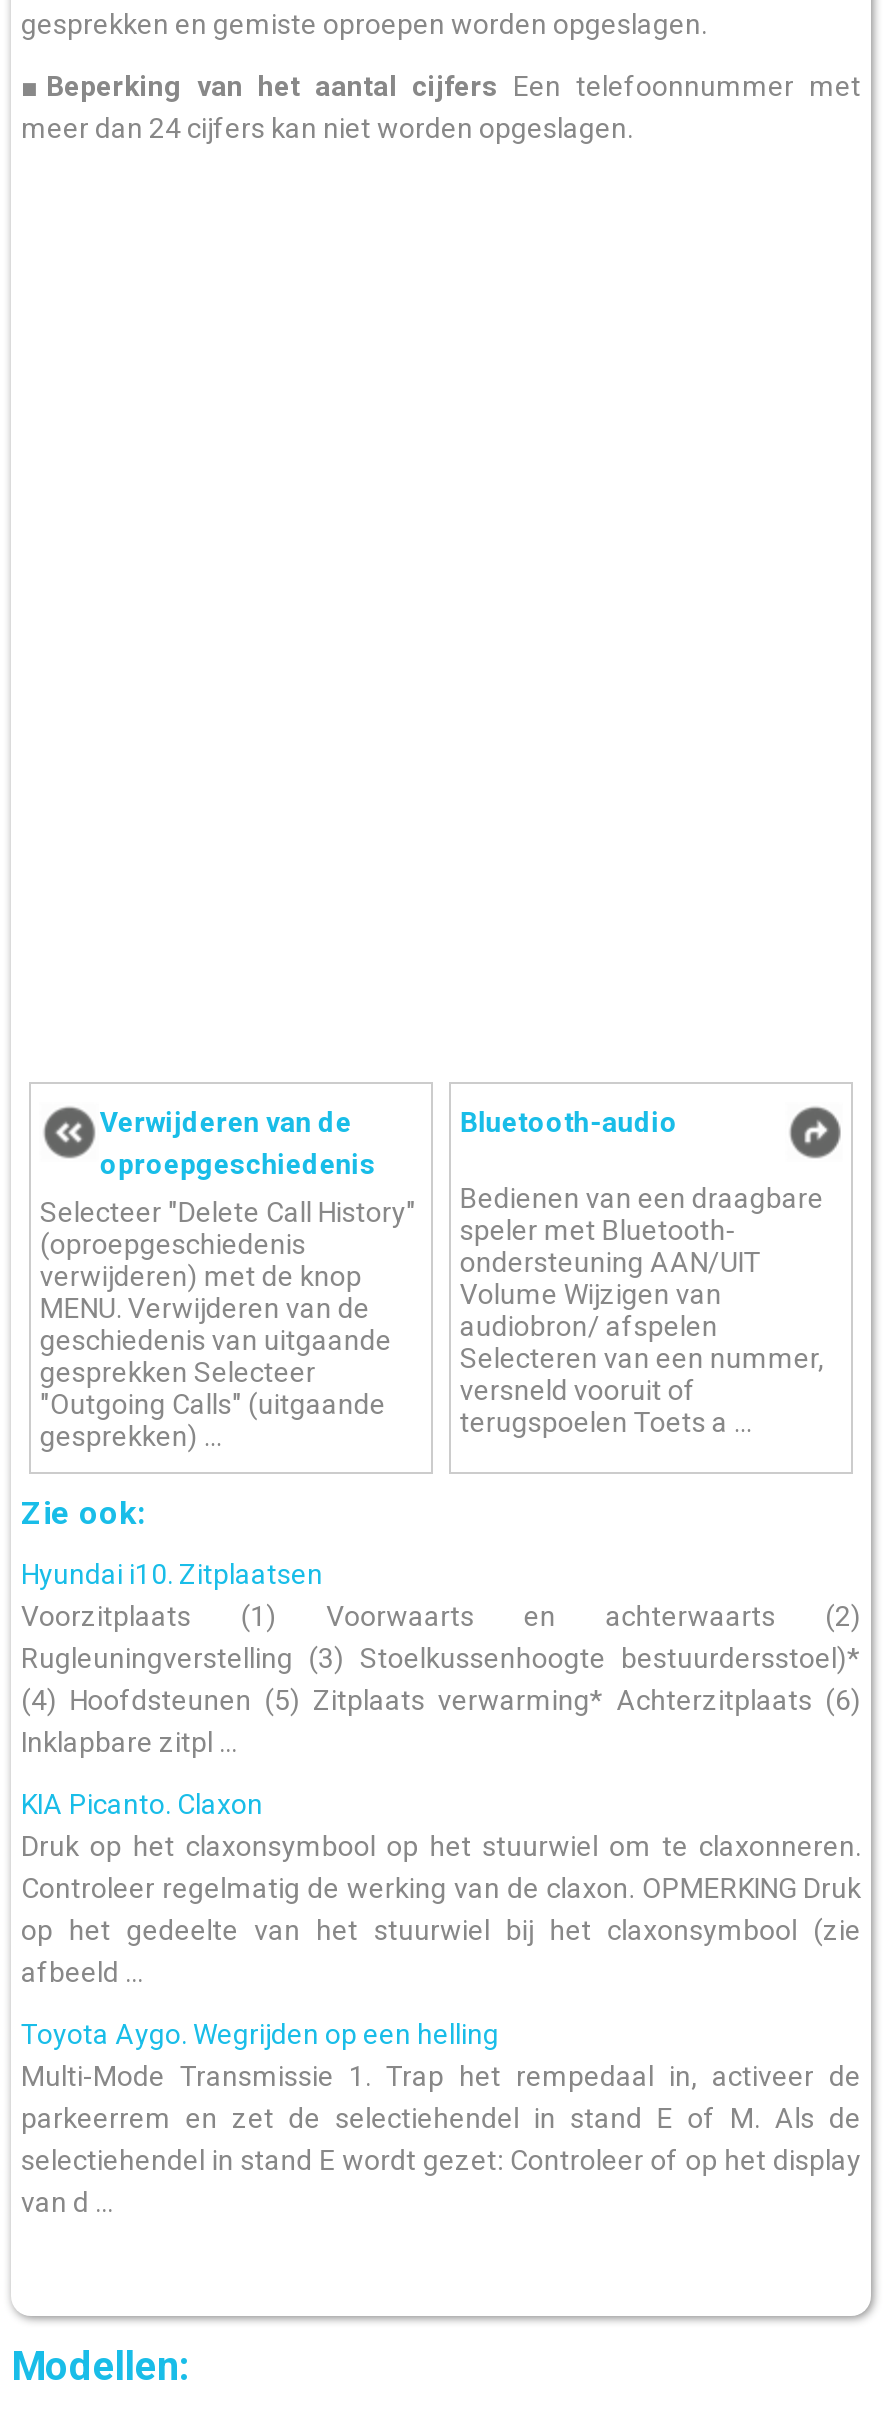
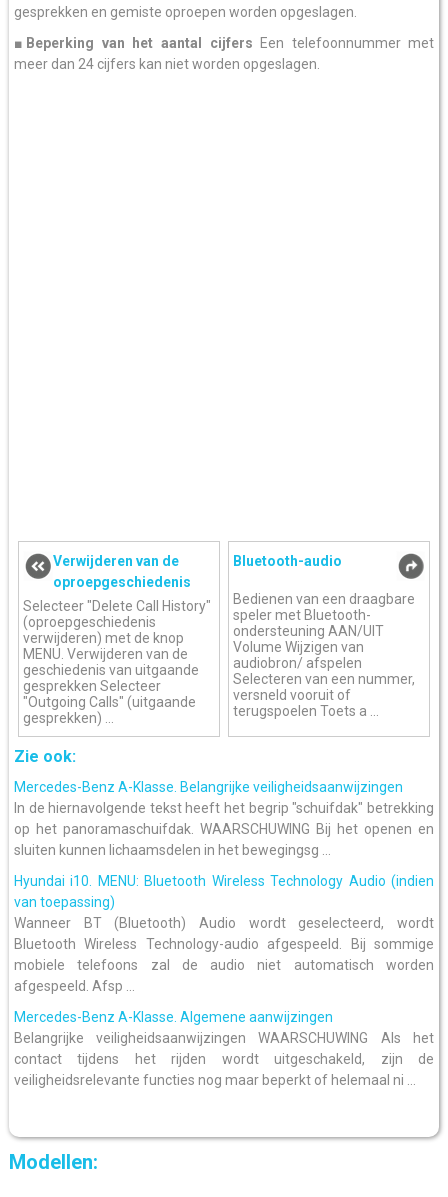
- Hyundai i10. Zitplaatsen
- Voorzitplaats (1) Voorwaarts en achterwaarts (2)
- Rugleuningverstelling (3) Stoelkussenhoogte bestuurdersstoel)*
- (4) Hoofdsteunen (5) Zitplaats verwarming* Achterzitplaats (6)
- Inklapbare zitpl ...
+ Mercedes-Benz A-Klasse. Belangrijke veiligheidsaanwijzingen
+ In de hiernavolgende tekst heeft het begrip "schuifdak" betrekking
+ op het panoramaschuifdak. WAARSCHUWING Bij het openen en
+ sluiten kunnen lichaamsdelen in het bewegingsg ...

- KIA Picanto. Claxon
- Druk op het claxonsymbool op het stuurwiel om te claxonneren.
- Controleer regelmatig de werking van de claxon. OPMERKING Druk
- op het gedeelte van het stuurwiel bij het claxonsymbool (zie
- afbeeld ...
+ Hyundai i10. MENU: Bluetooth Wireless Technology Audio (indien
+ van toepassing)
+ Wanneer BT (Bluetooth) Audio wordt geselecteerd, wordt
+ Bluetooth Wireless Technology-audio afgespeeld. Bij sommige
+ mobiele telefoons zal de audio niet automatisch worden
+ afgespeeld. Afsp ...

- Toyota Aygo. Wegrijden op een helling
- Multi-Mode Transmissie 1. Trap het rempedaal in, activeer de
- parkeerrem en zet de selectiehendel in stand E of M. Als de
- selectiehendel in stand E wordt gezet: Controleer of op het display
- van d ...
+ Mercedes-Benz A-Klasse. Algemene aanwijzingen
+ Belangrijke veiligheidsaanwijzingen WAARSCHUWING Als het
+ contact tijdens het rijden wordt uitgeschakeld, zijn de
+ veiligheidsrelevante functies nog maar beperkt of helemaal ni ...
